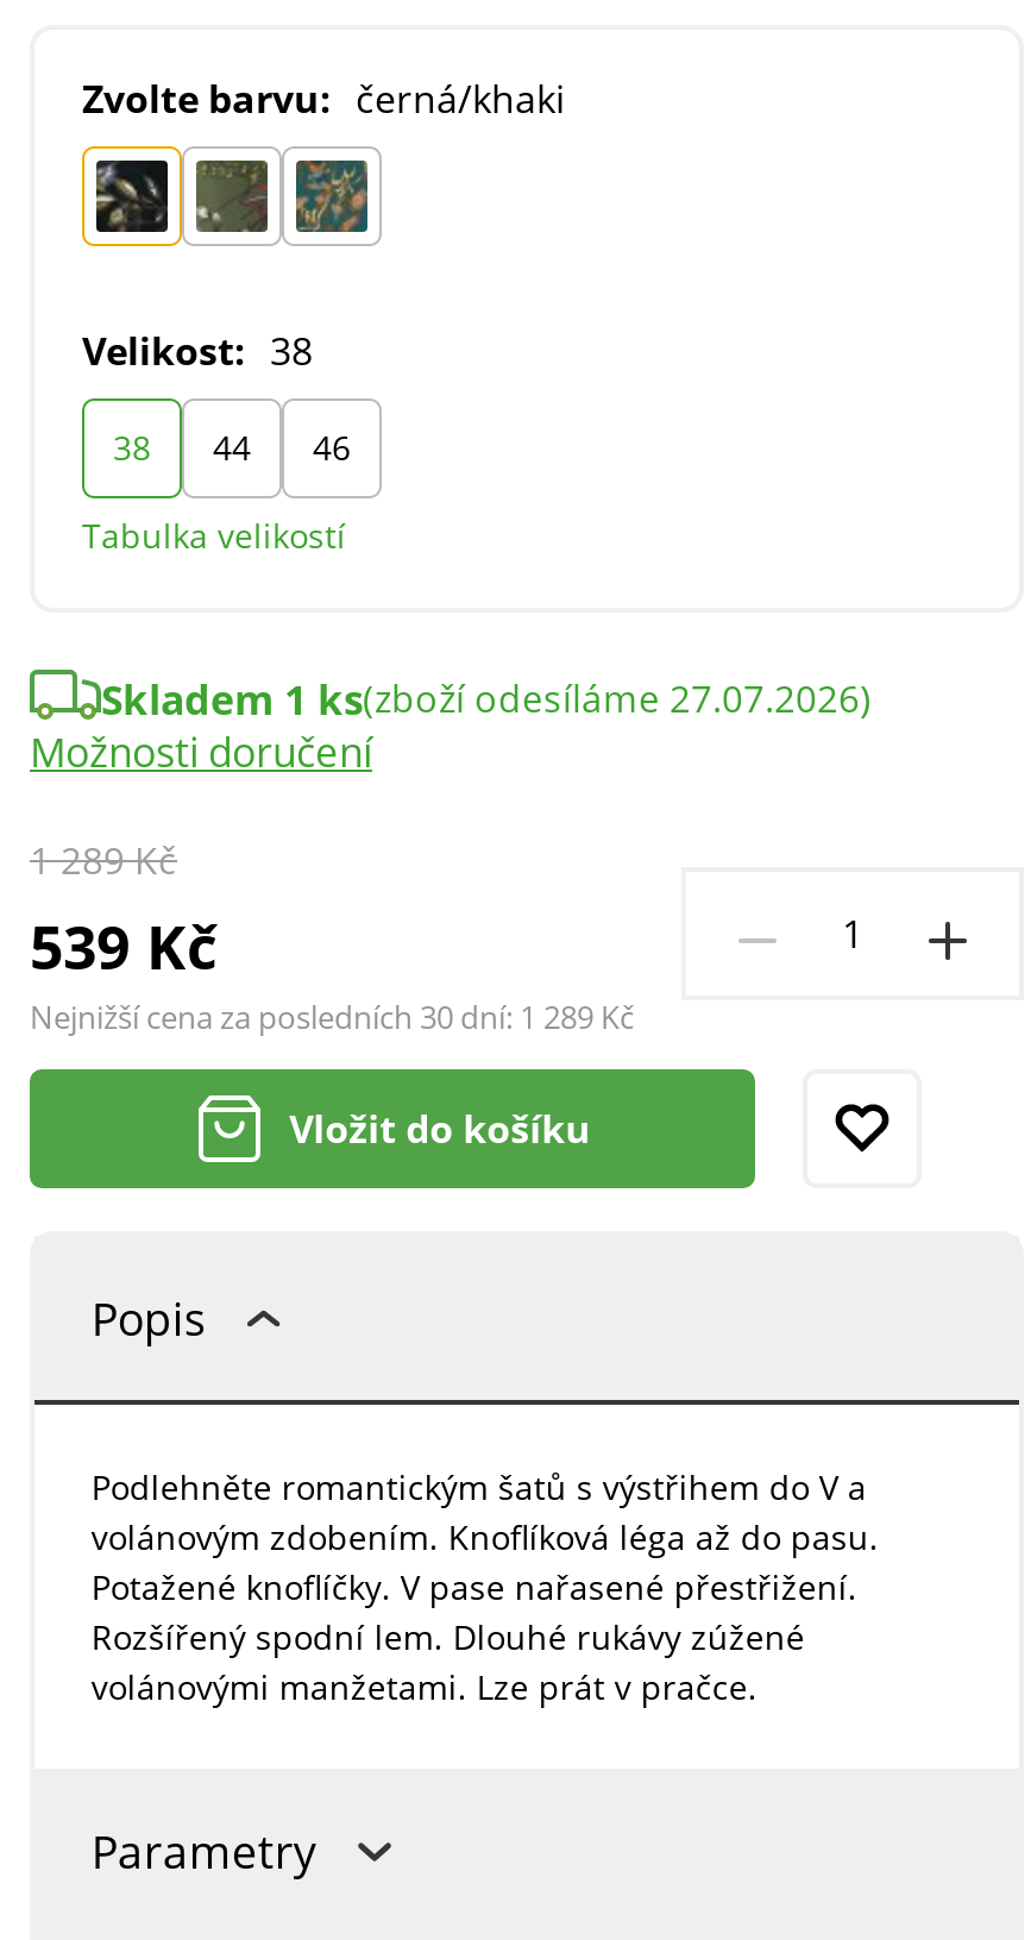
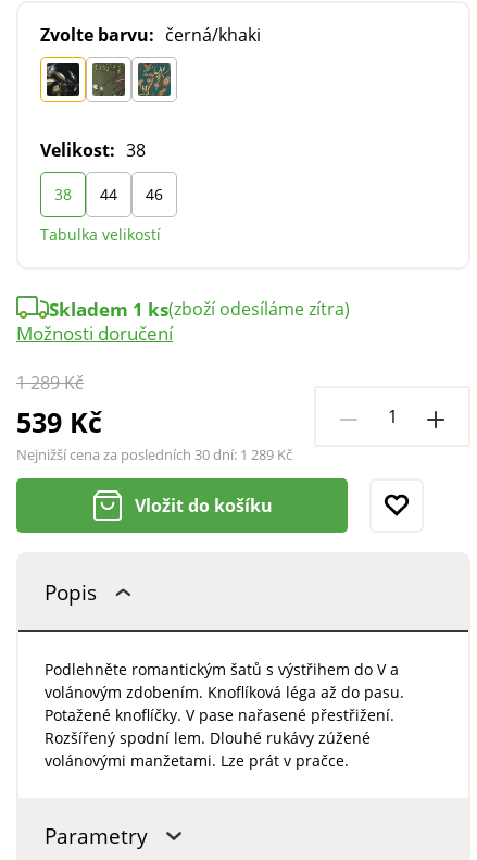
- Skladem 1 ks(zboží odesíláme 27.07.2026)
+ Skladem 1 ks(zboží odesíláme zítra)
